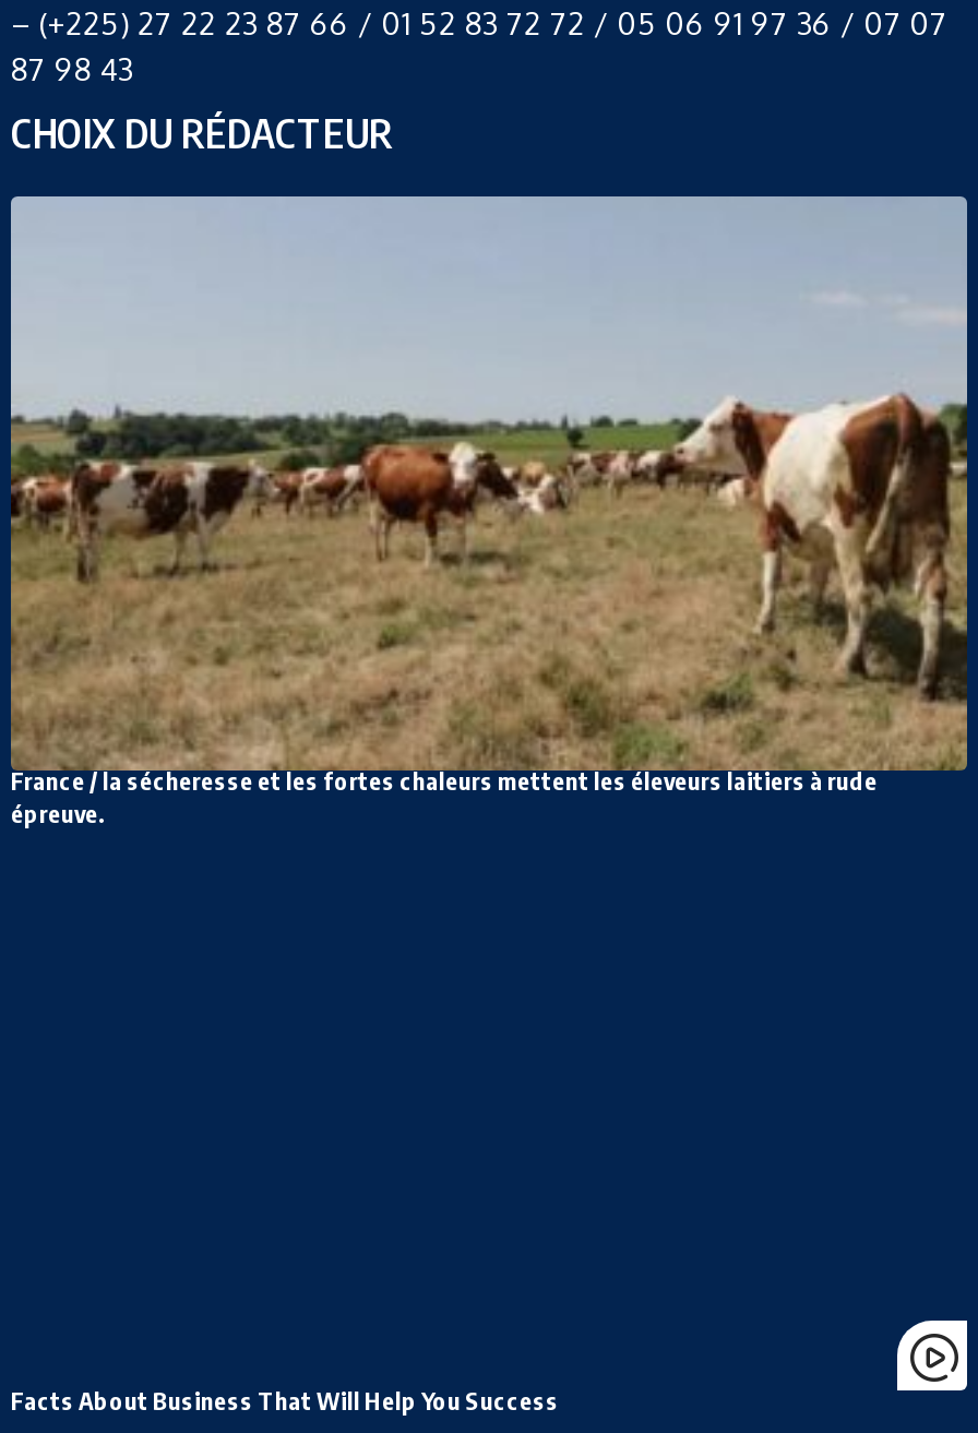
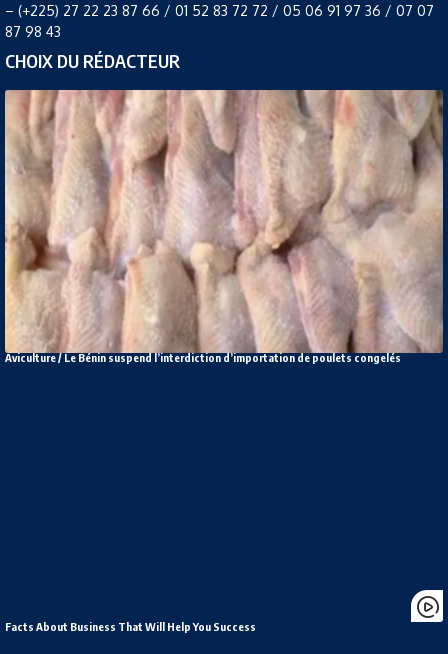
- [image]
- France / la sécheresse et les fortes chaleurs mettent les éleveurs laitiers à rude
- épreuve.
+ [image]
+ Aviculture / Le Bénin suspend l’interdiction d’importation de poulets congelés
